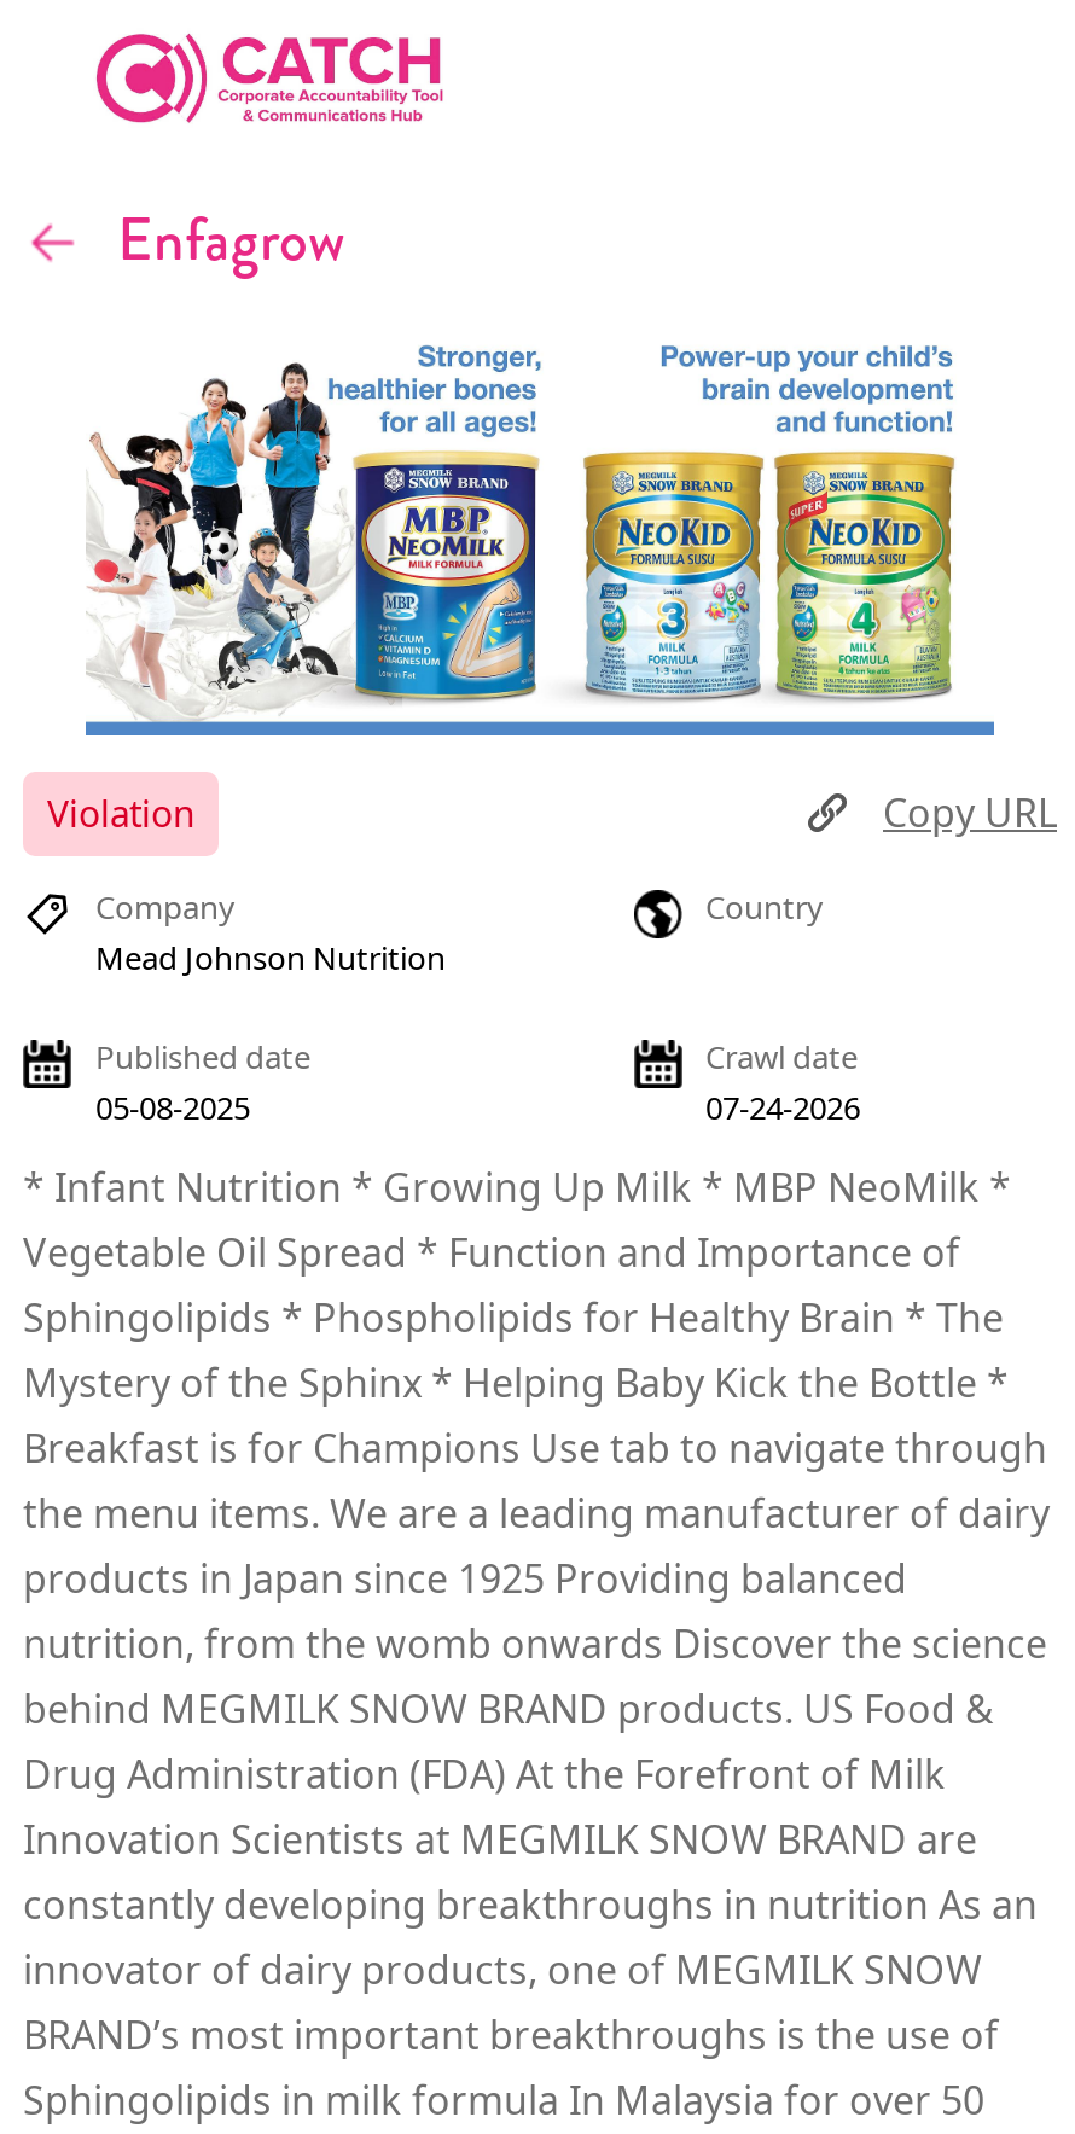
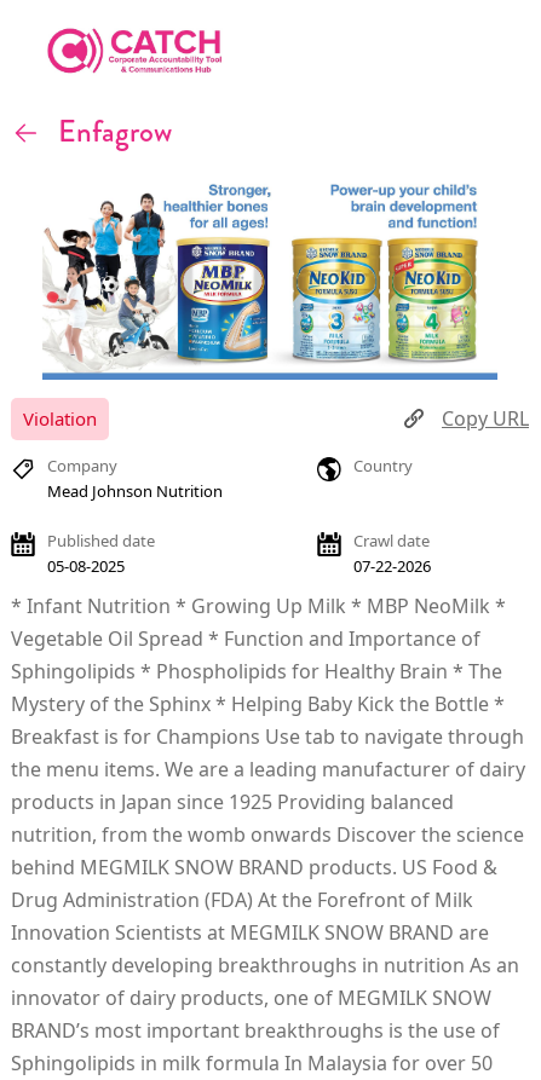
- 07-24-2026
+ 07-22-2026
